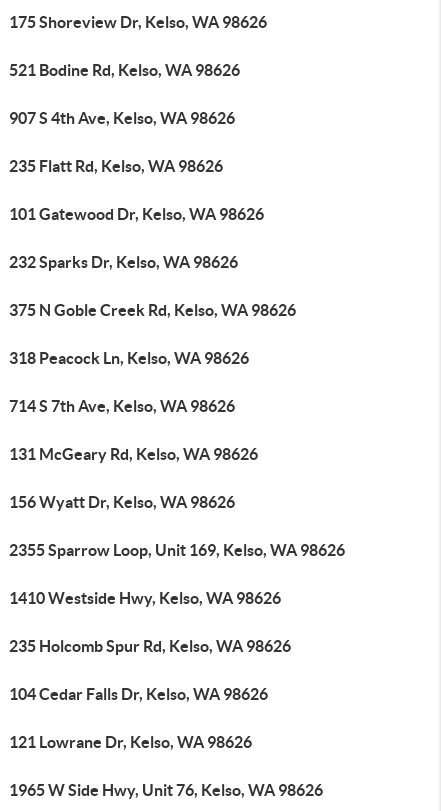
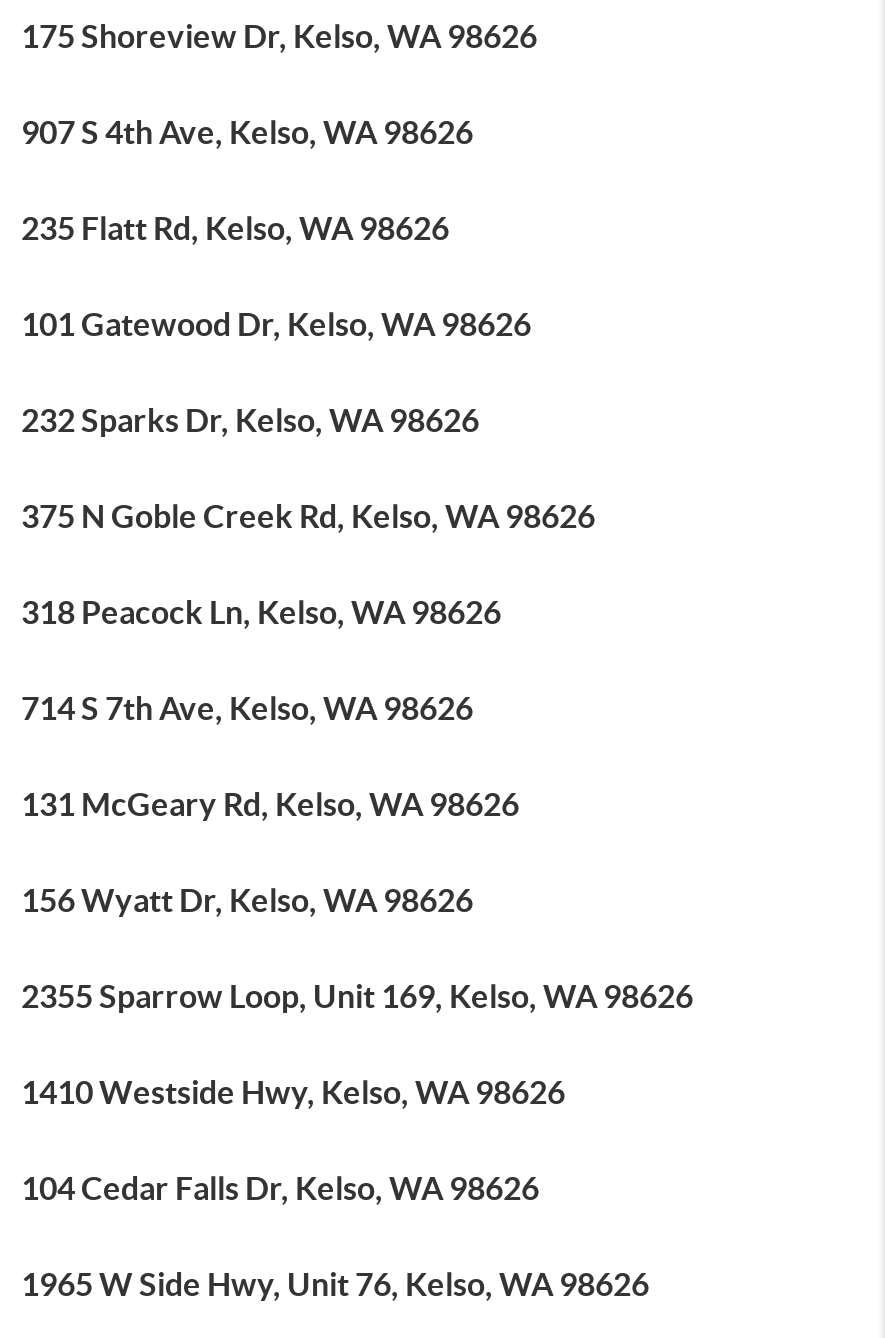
- 521 Bodine Rd, Kelso, WA 98626

- 235 Holcomb Spur Rd, Kelso, WA 98626

- 121 Lowrane Dr, Kelso, WA 98626
